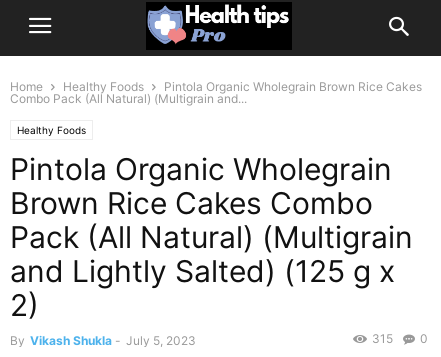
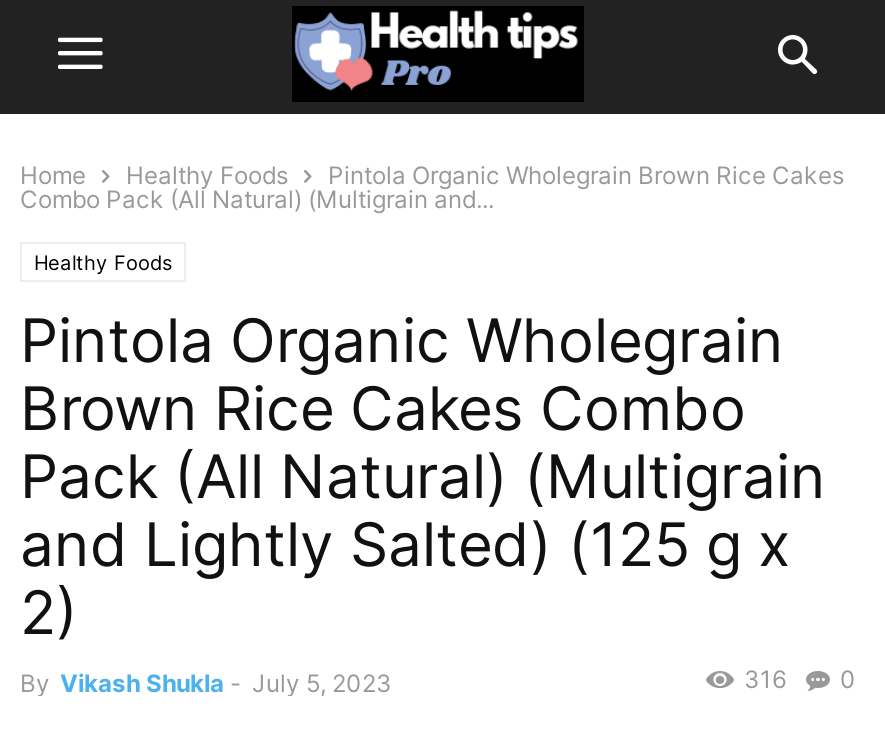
- 315 0
+ 316 0
